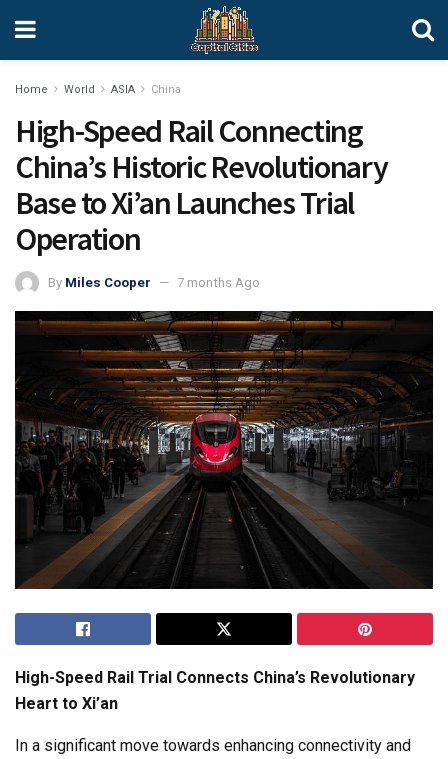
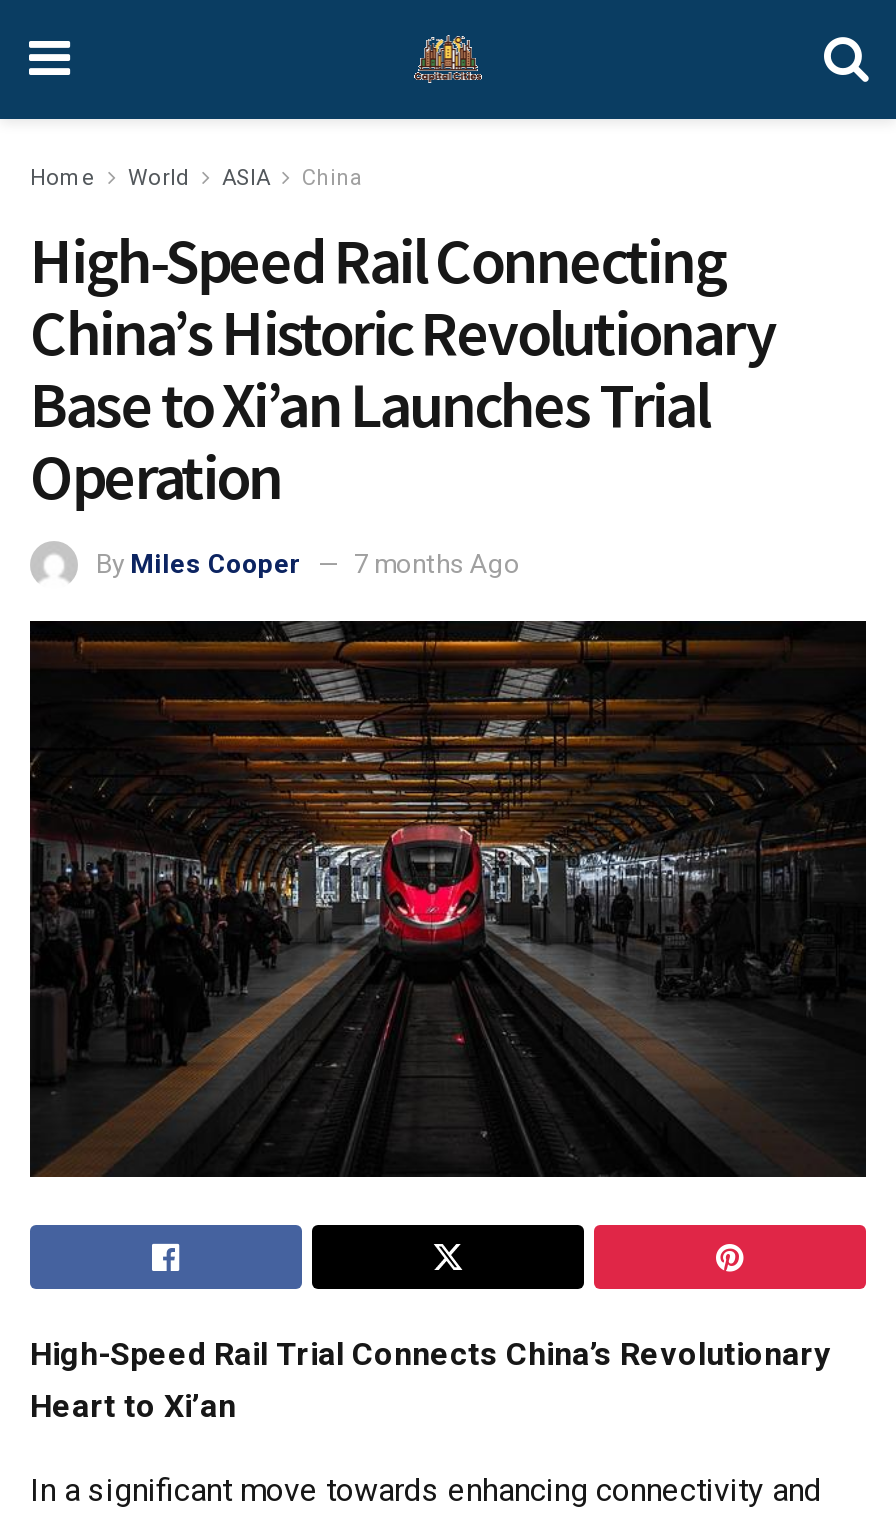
- [image]
+ [image]
